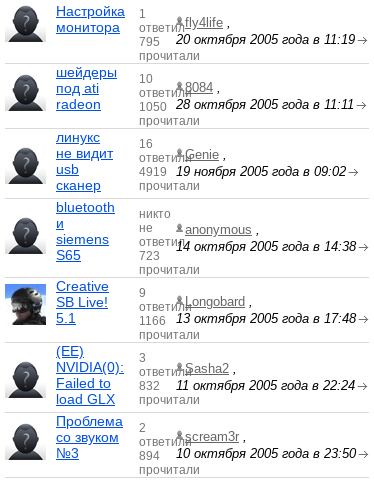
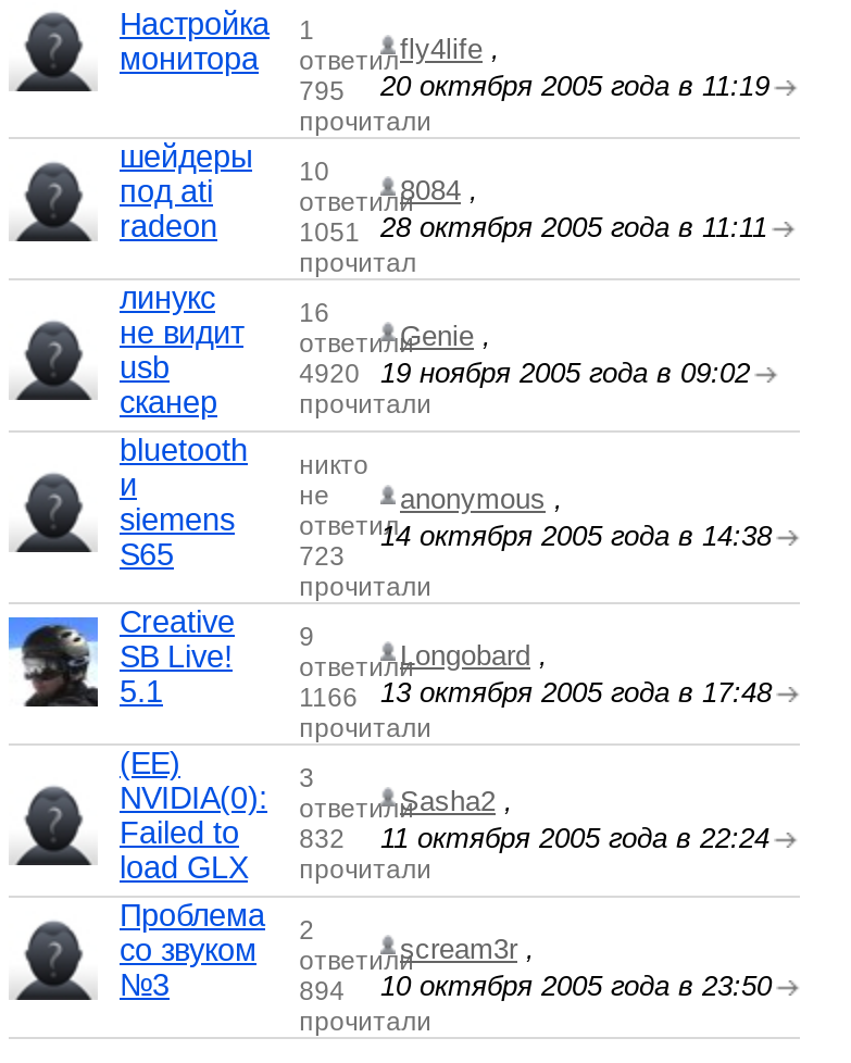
- 1050
- прочитали
+ 1051
+ прочитал

- 4919 19 ноября 2005 года в 09:02
+ 4920 19 ноября 2005 года в 09:02
